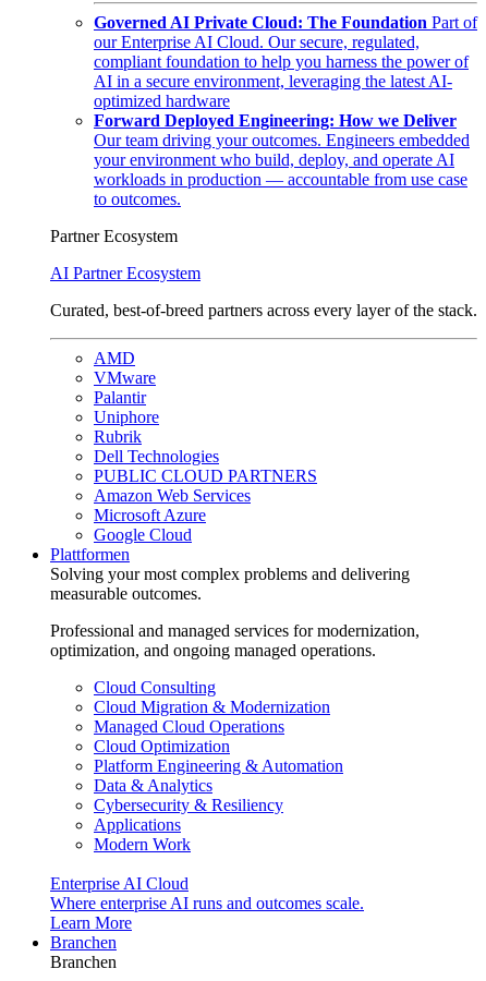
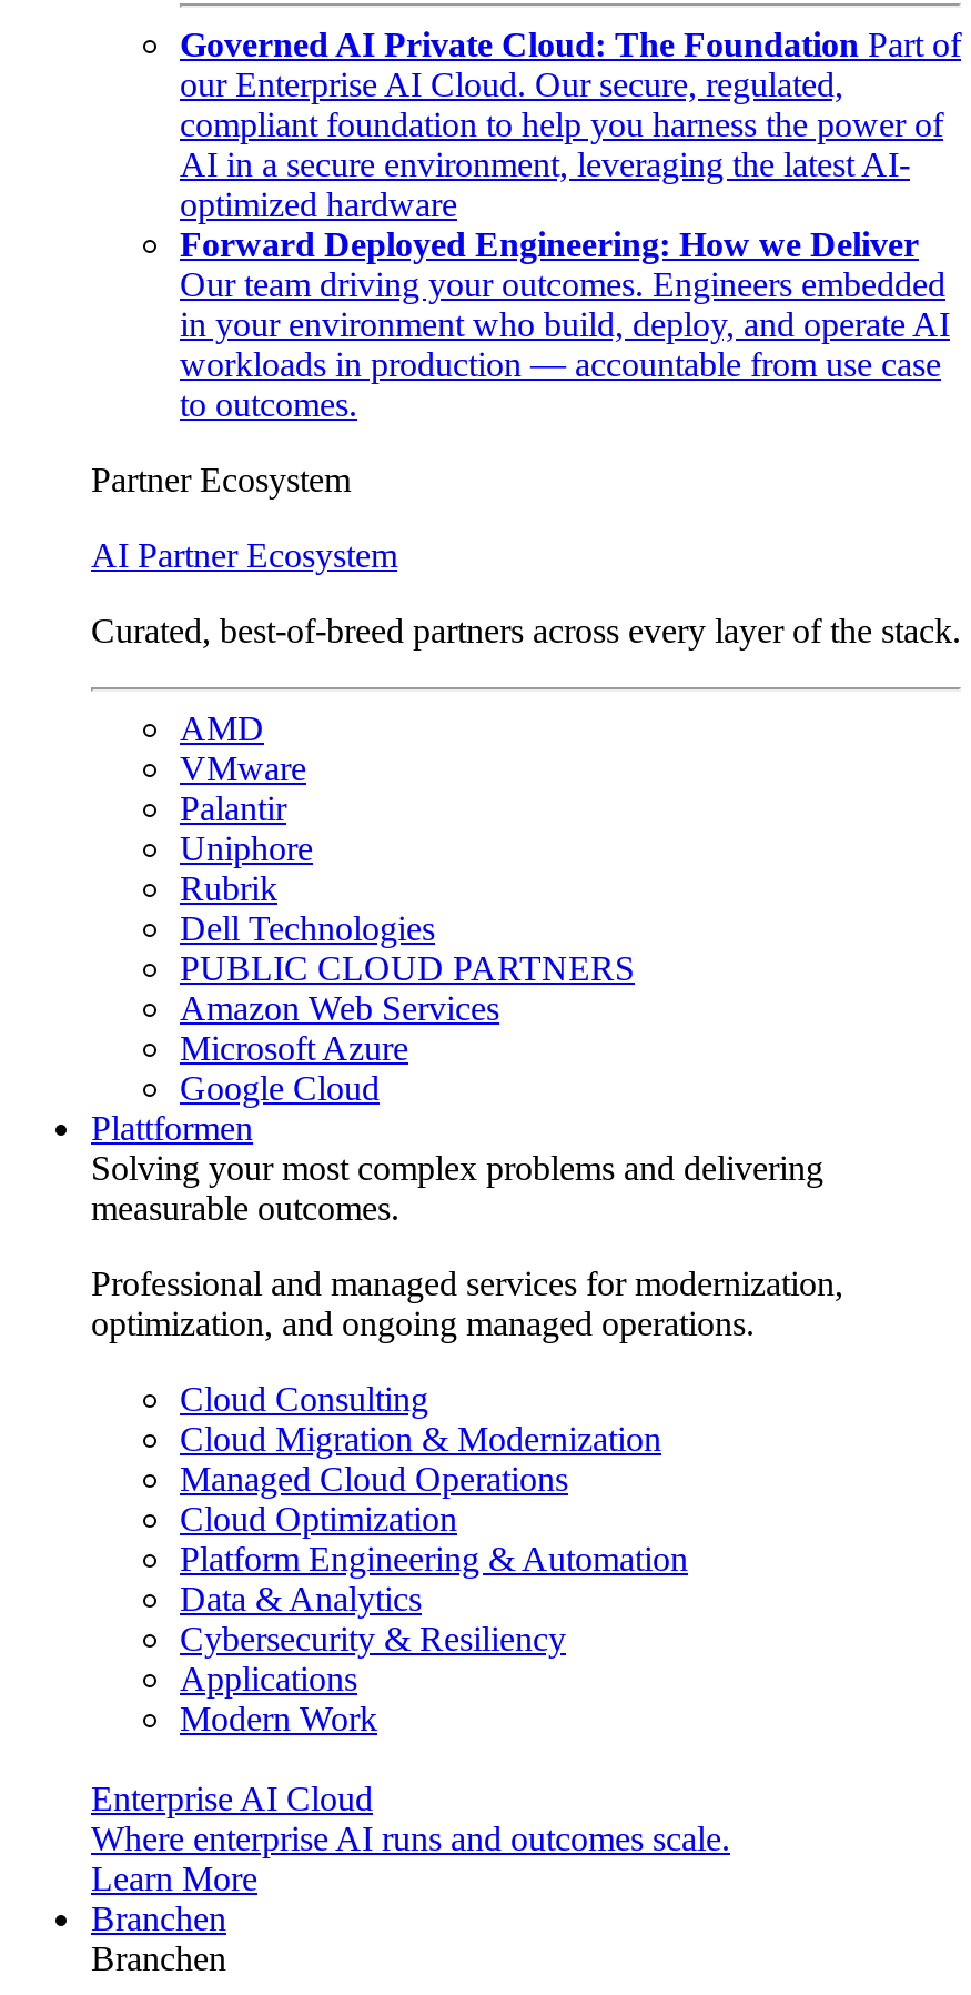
- your environment who build, deploy, and operate AI
+ in your environment who build, deploy, and operate AI
